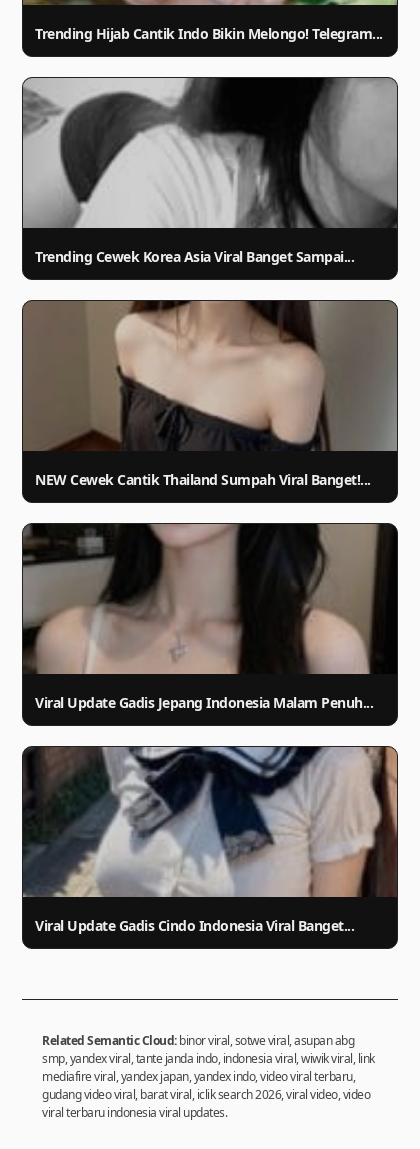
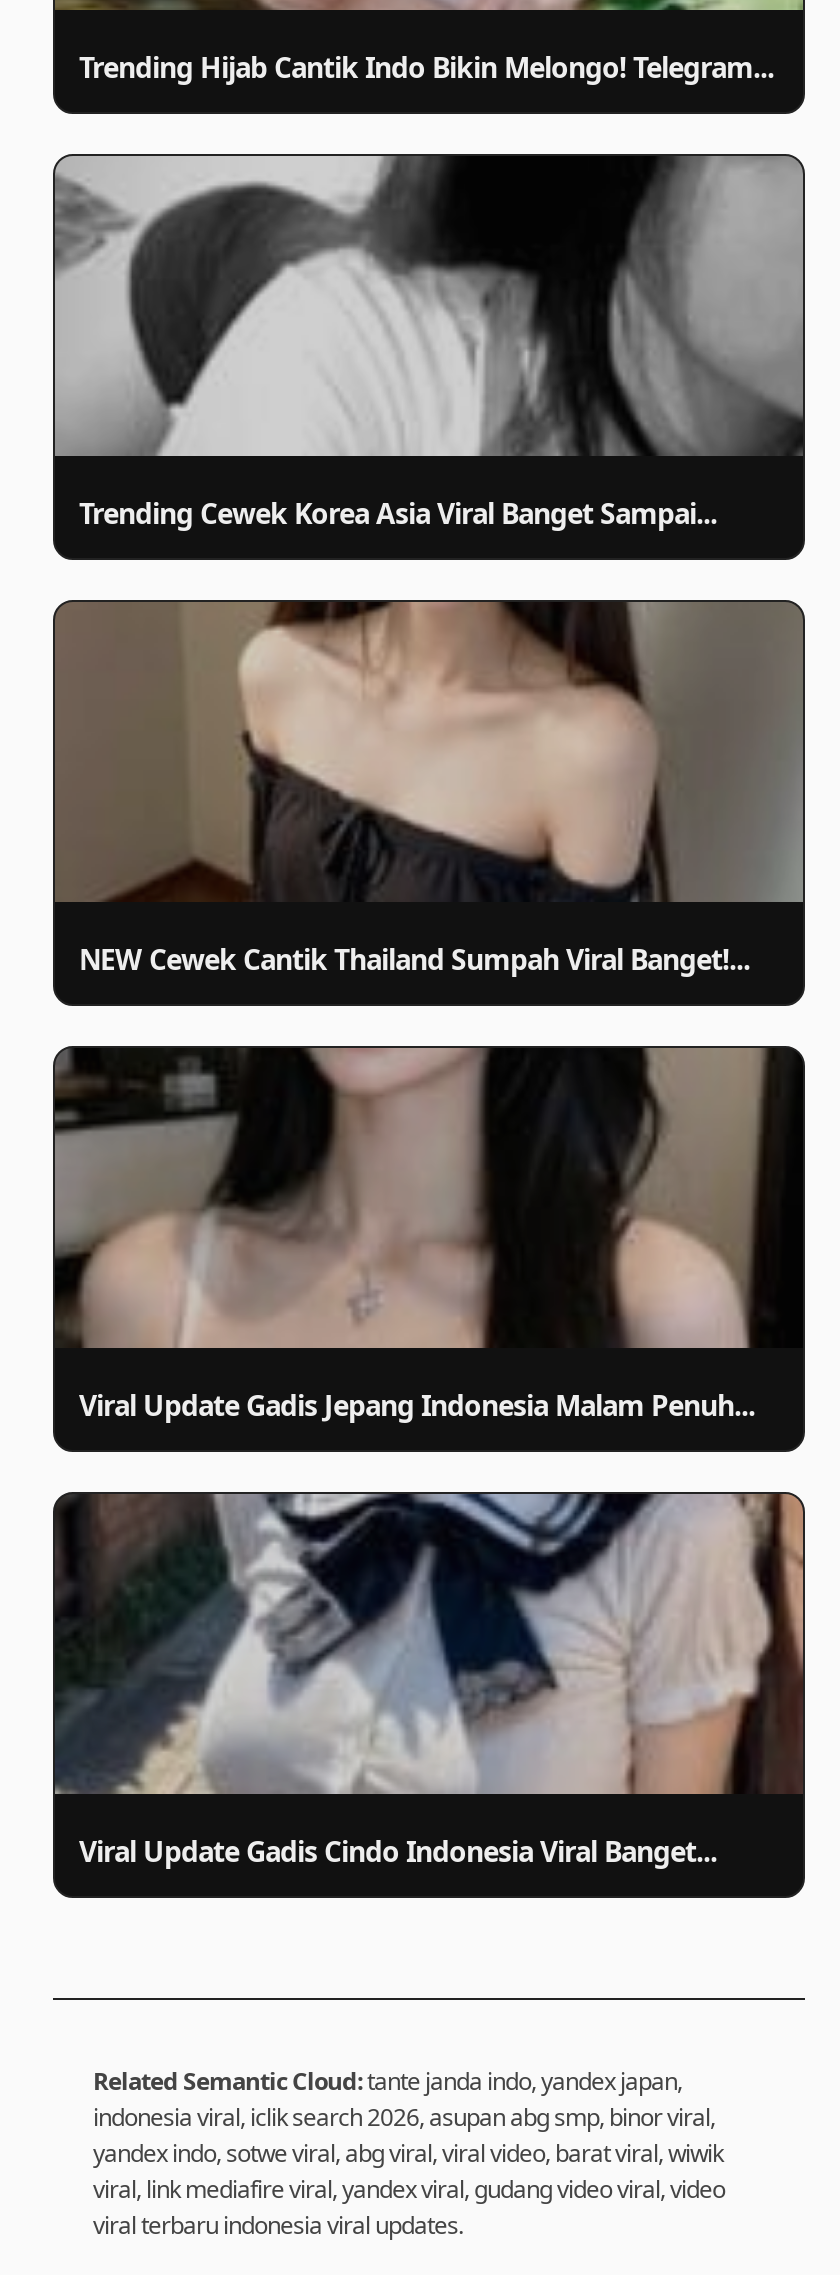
- Related Semantic Cloud:binor viral, sotwe viral, asupan abg
- smp, yandex viral, tante janda indo, indonesia viral, wiwik viral, link
- mediafire viral, yandex japan, yandex indo, video viral terbaru,
- gudang video viral, barat viral, iclik search 2026, viral video, video
+ Related Semantic Cloud:tante janda indo, yandex japan,
+ indonesia viral, iclik search 2026, asupan abg smp, binor viral,
+ yandex indo, sotwe viral, abg viral, viral video, barat viral, wiwik
+ viral, link mediafire viral, yandex viral, gudang video viral, video
